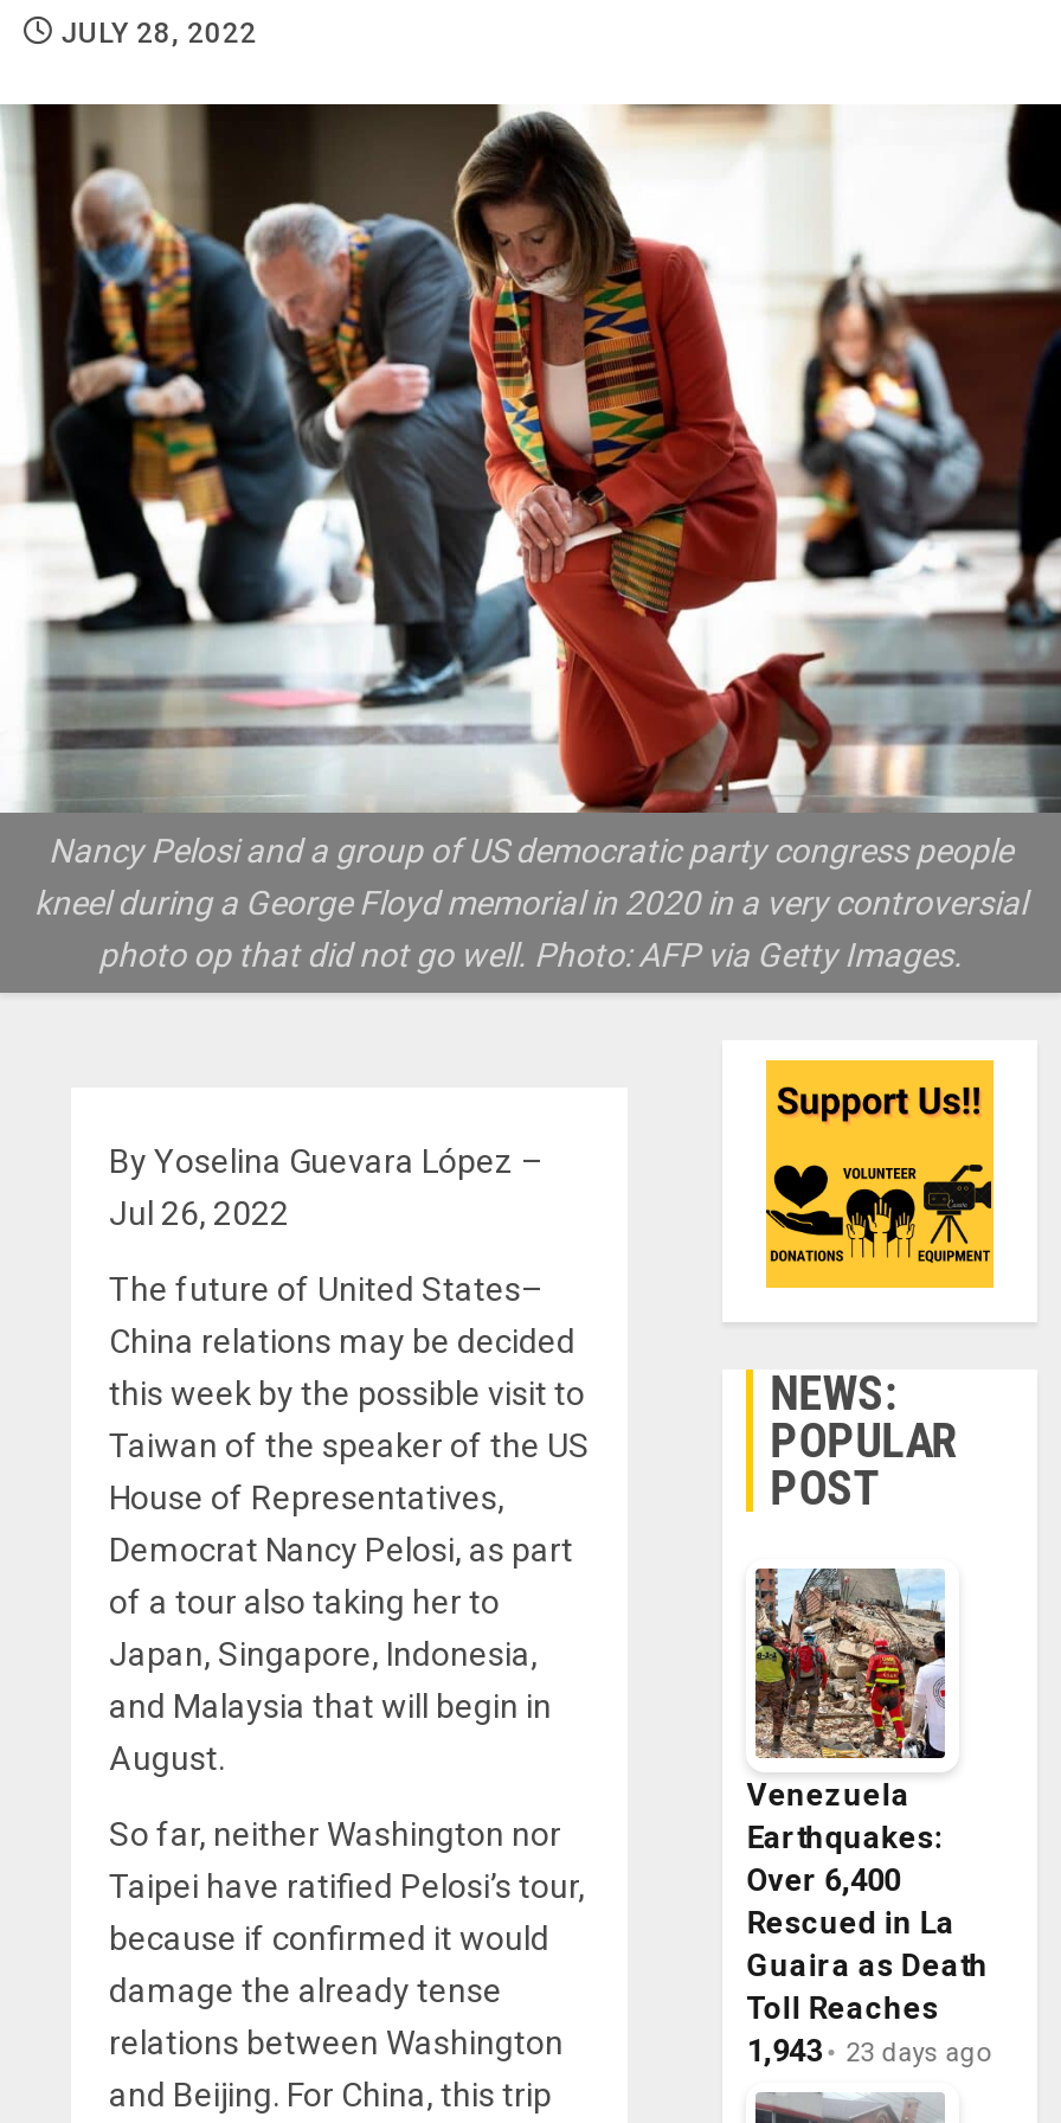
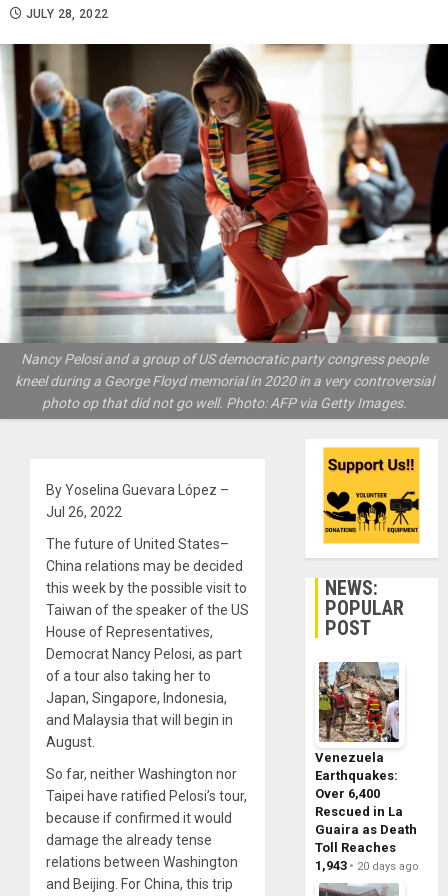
- 1,943 23 days ago
+ 1,943 20 days ago
